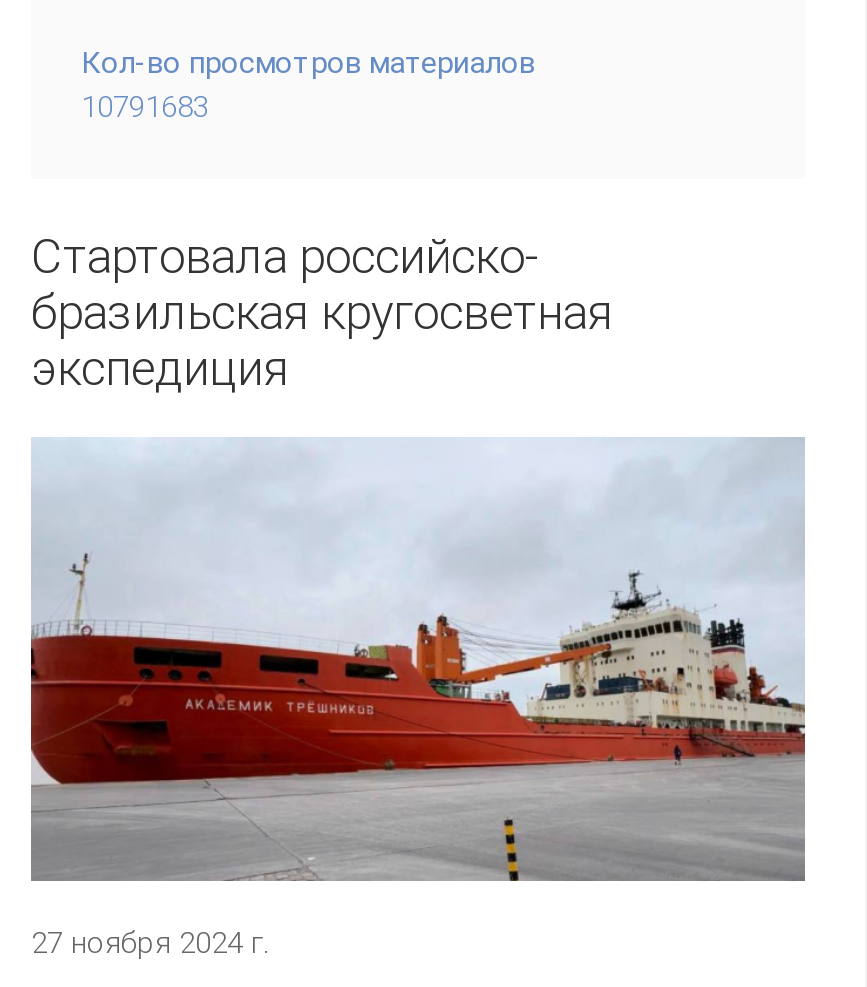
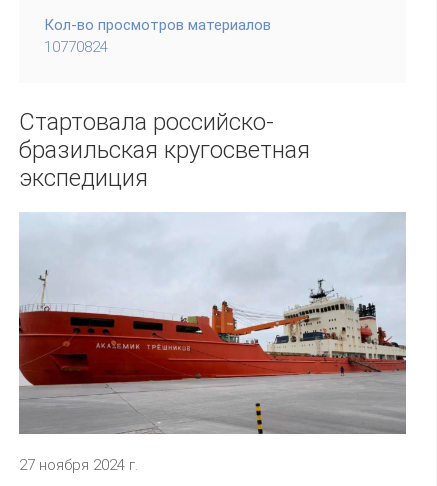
- 10791683
+ 10770824
